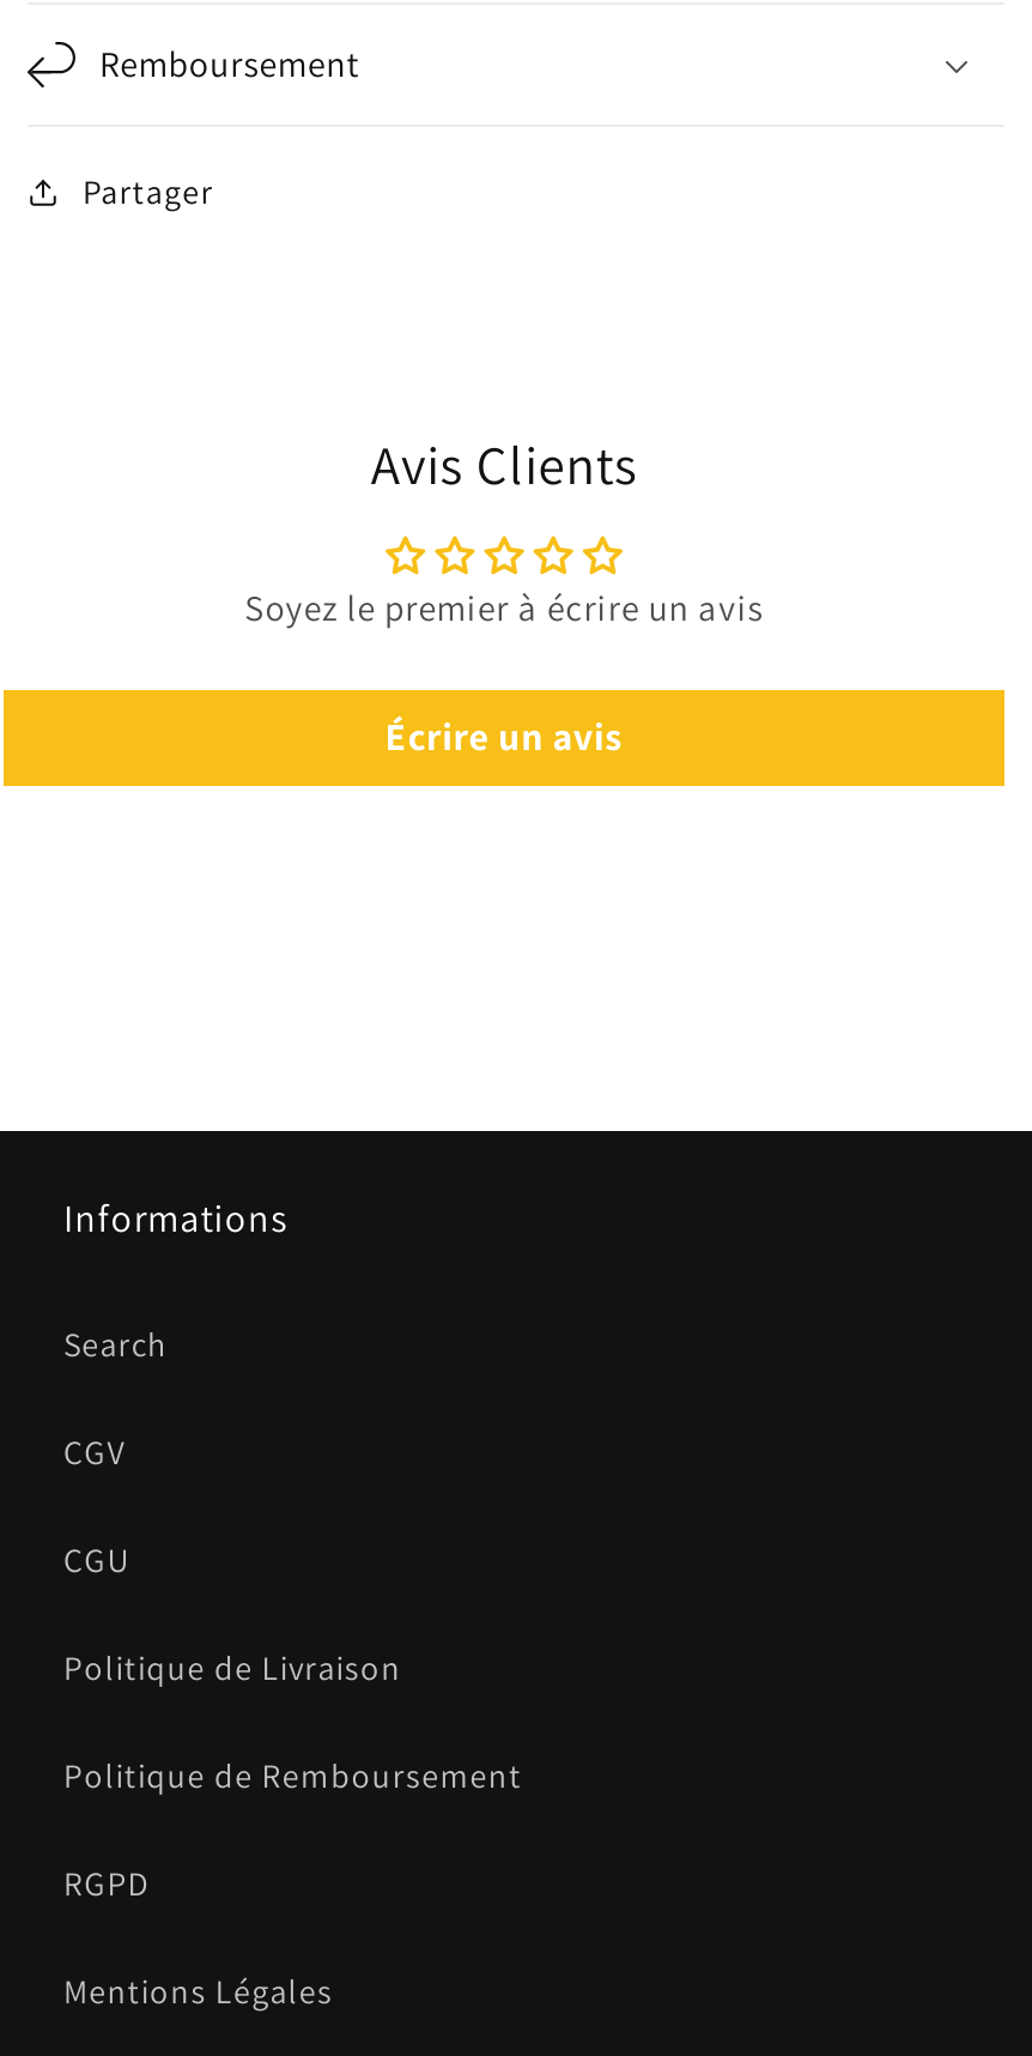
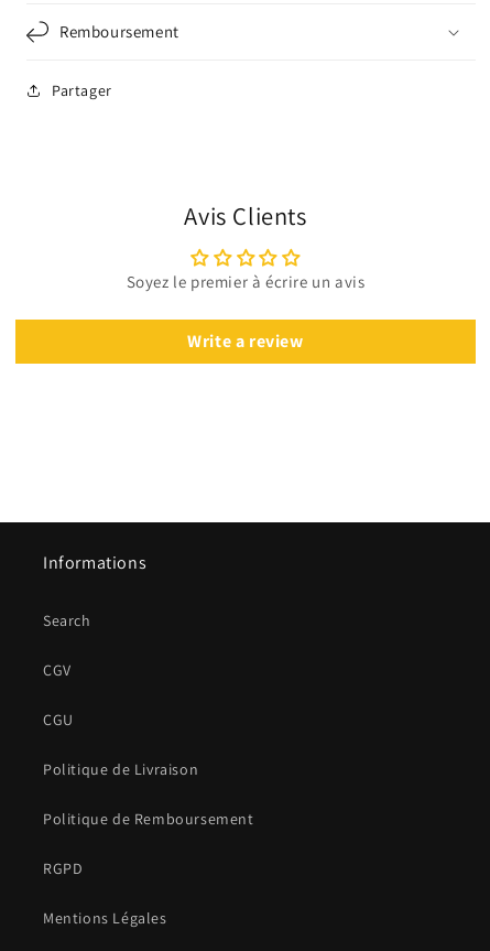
- Écrire un avis
+ Write a review
